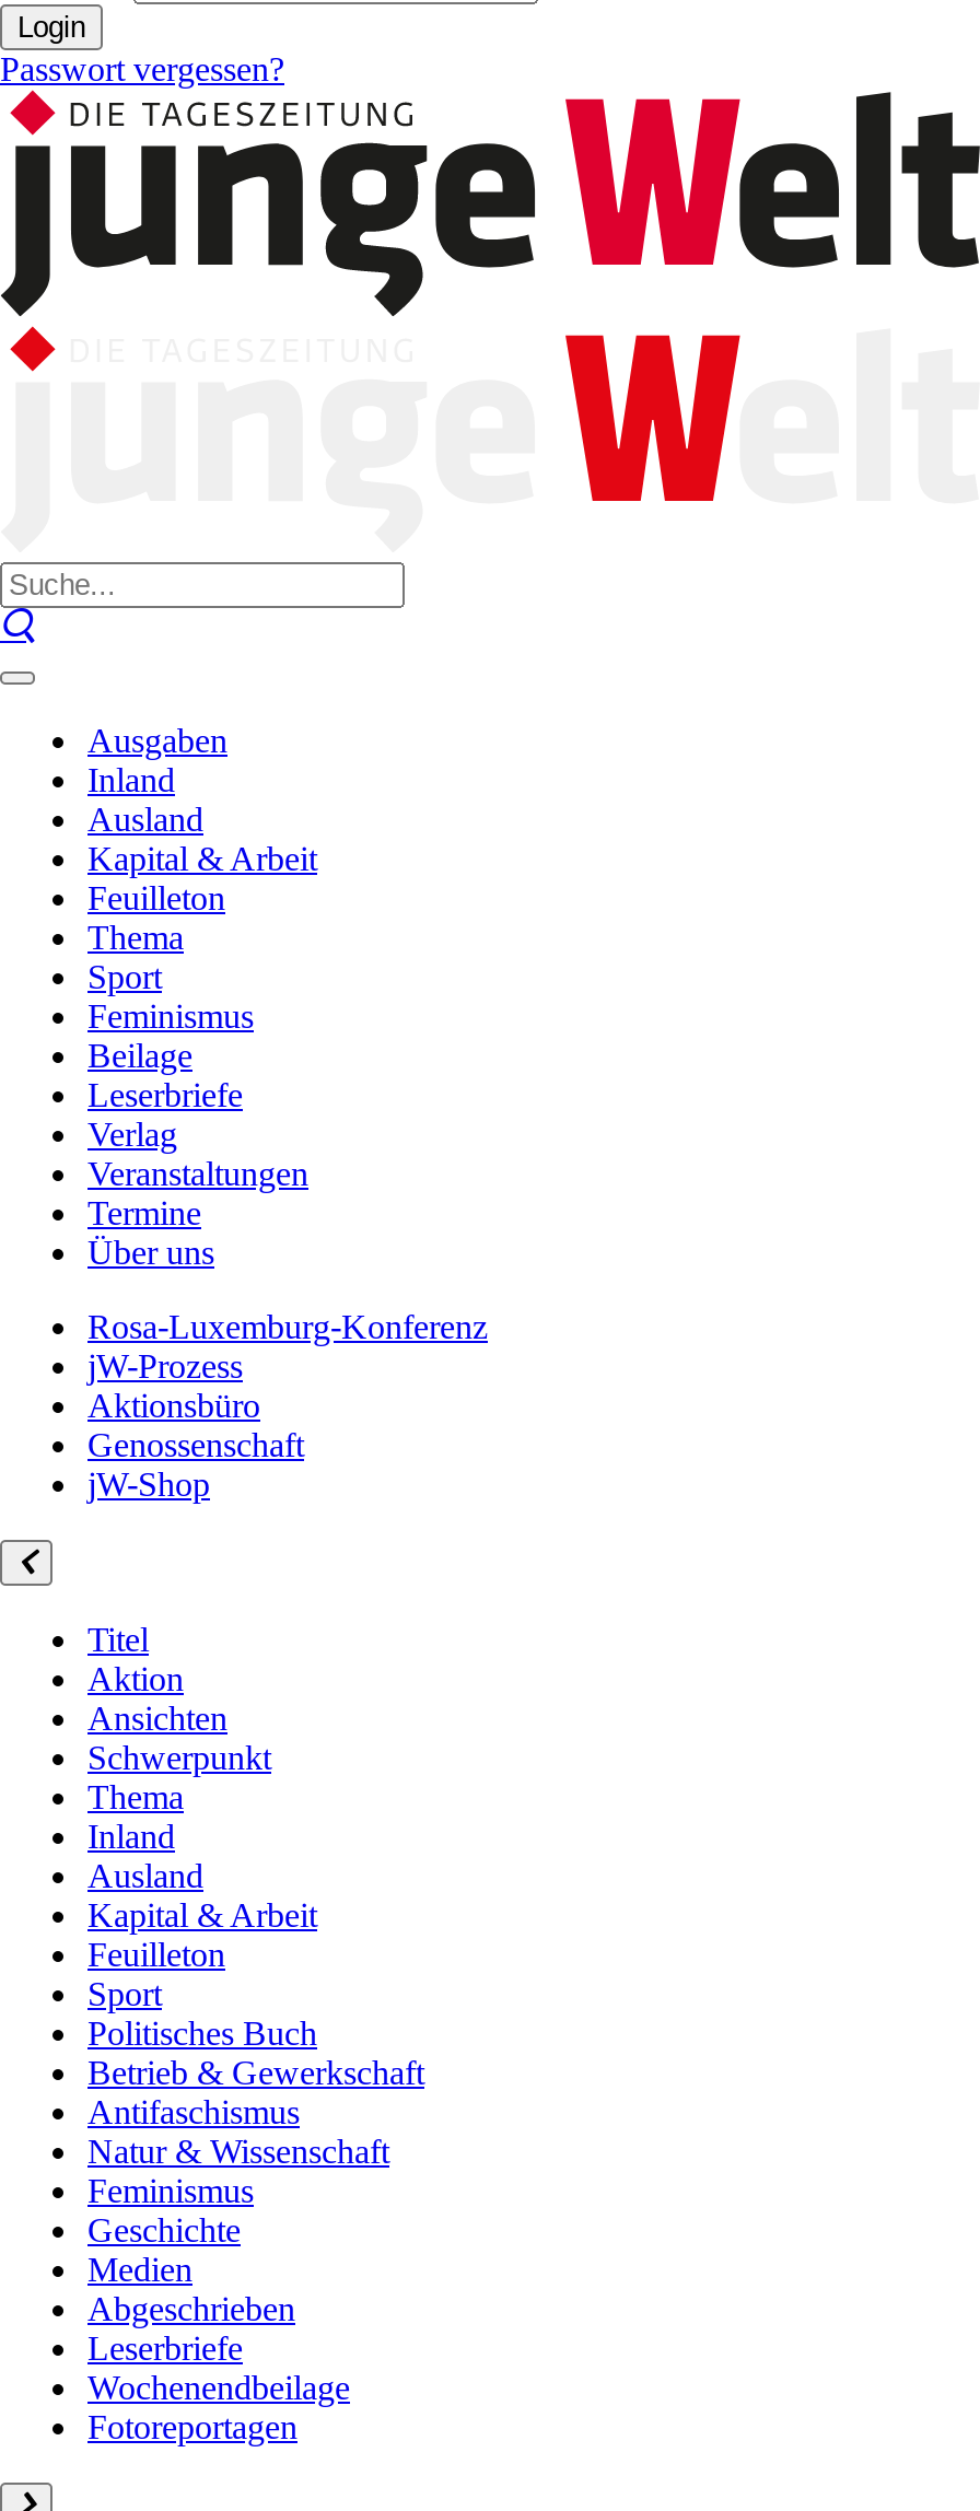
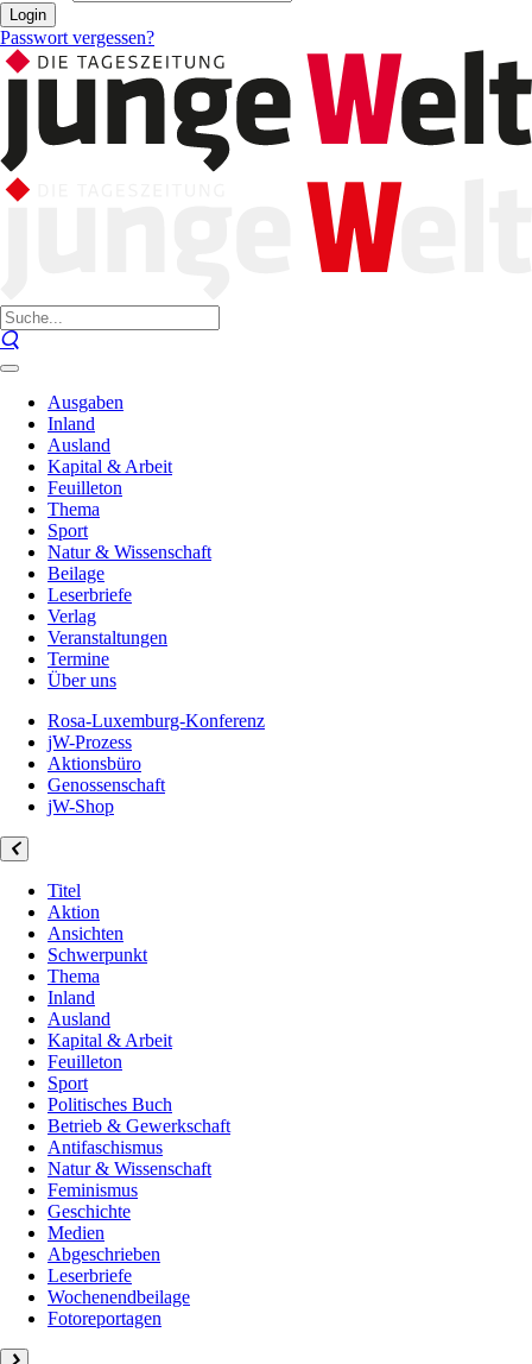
- Feminismus
+ Natur & Wissenschaft
